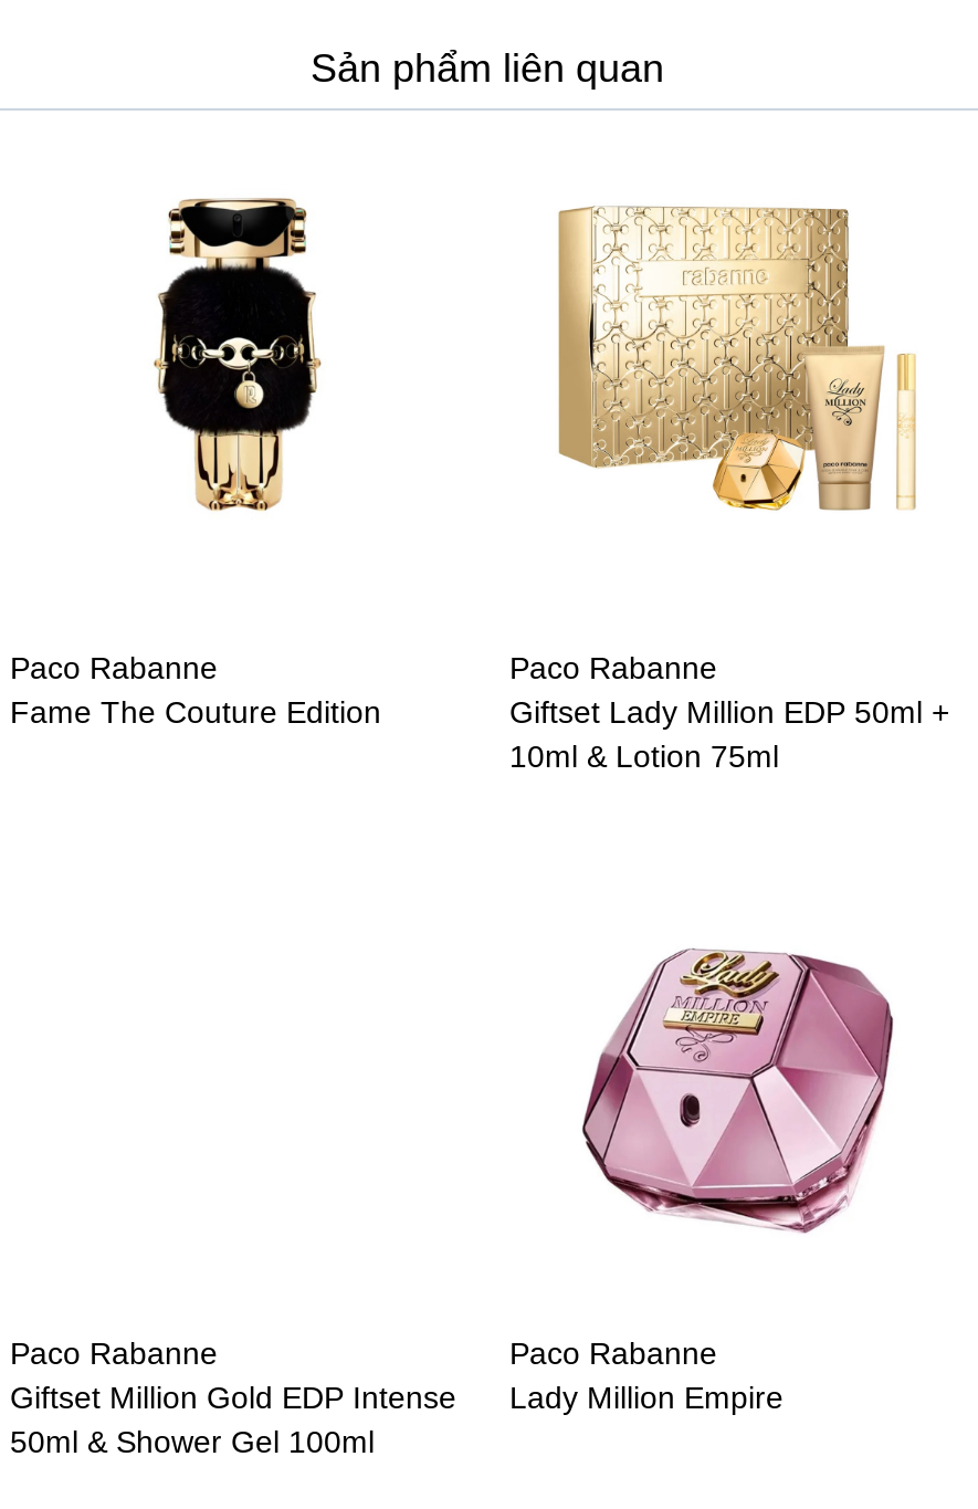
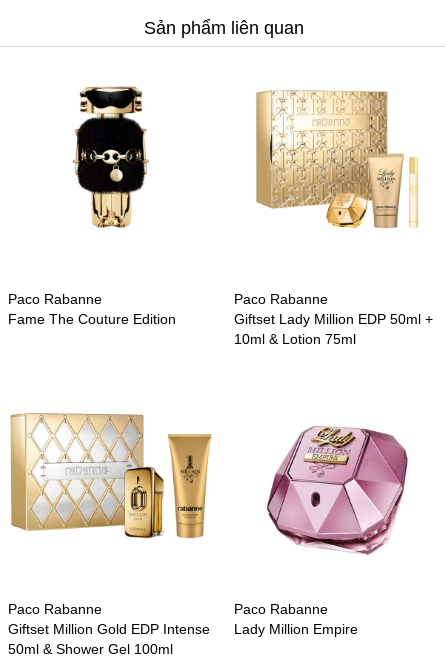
+ [image]
